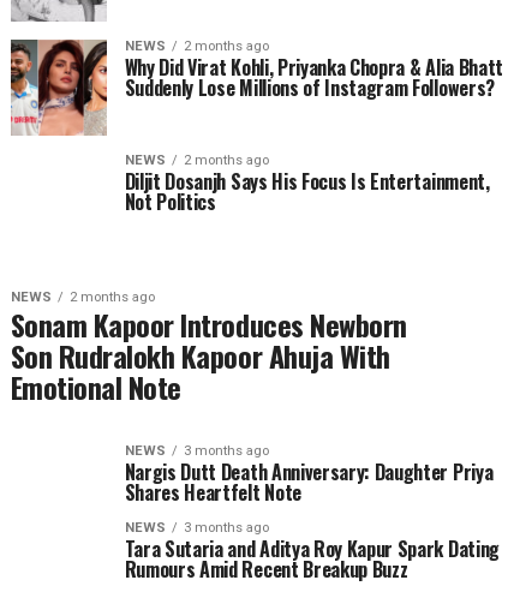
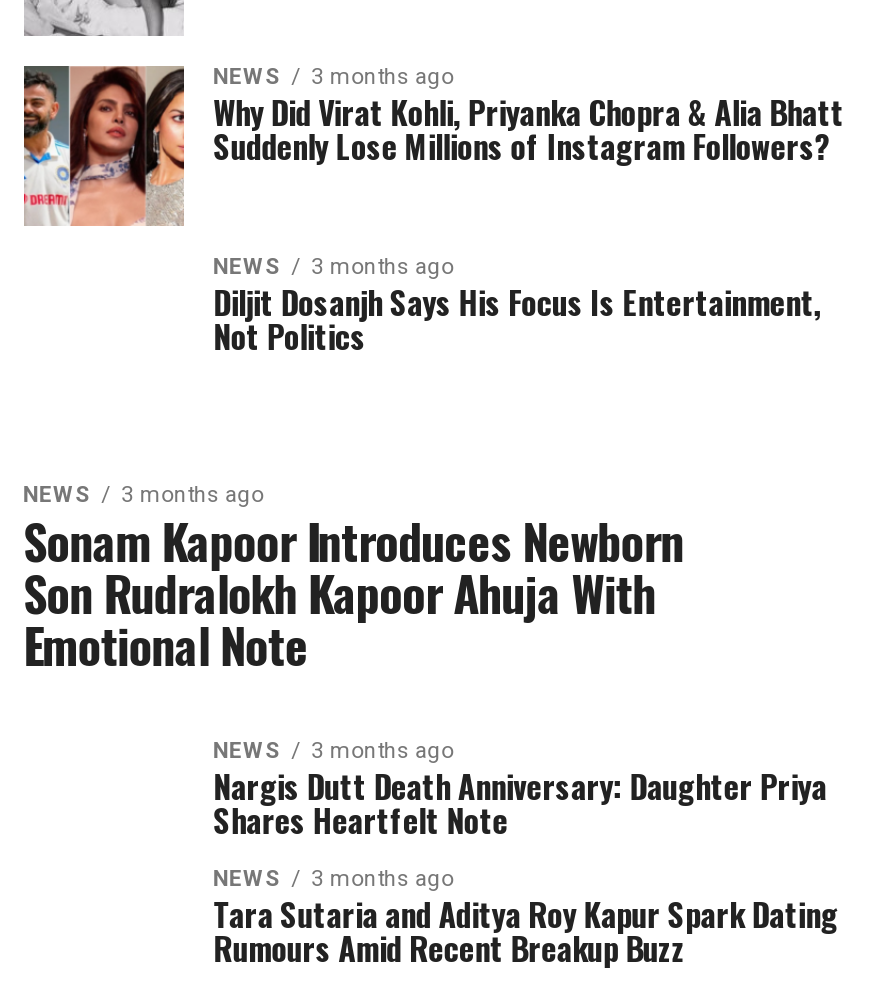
- NEWS 2 months ago
+ NEWS 3 months ago

- NEWS 2 months ago
+ NEWS 3 months ago

- NEWS 2 months ago
+ NEWS 3 months ago
